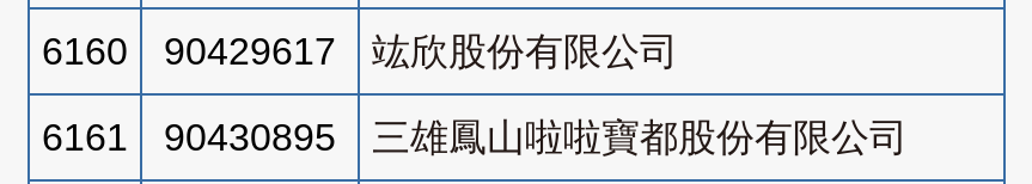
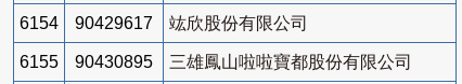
- 6160 90429617 竑欣股份有限公司
+ 6154 90429617 竑欣股份有限公司

- 6161 90430895 三雄鳳山啦啦寶都股份有限公司
+ 6155 90430895 三雄鳳山啦啦寶都股份有限公司
